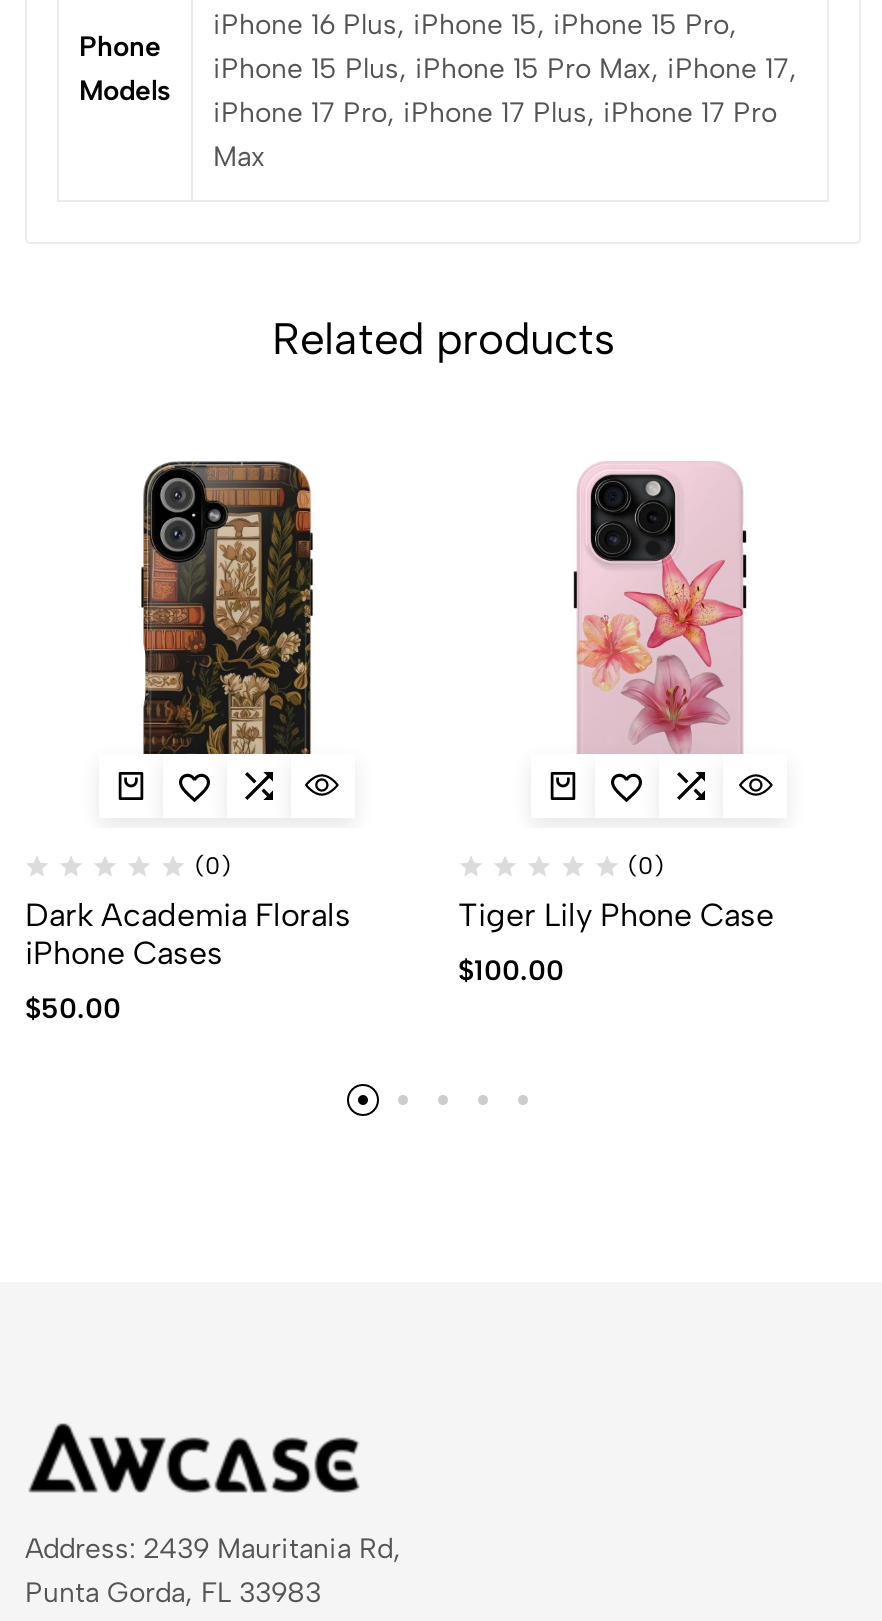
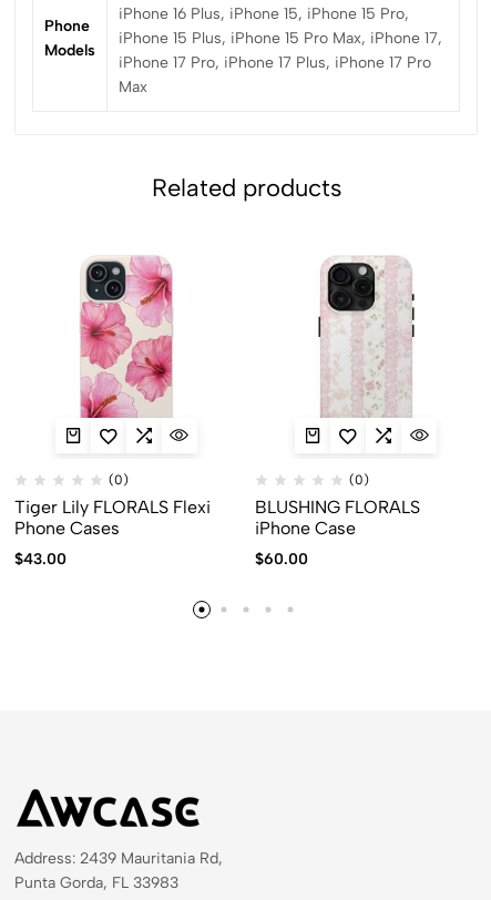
- [image]
+ [image]

- [image]
+ [image]

- Dark Academia Florals
- iPhone Cases
+ Tiger Lily FLORALS Flexi
+ Phone Cases

- Tiger Lily Phone Case
+ BLUSHING FLORALS
+ iPhone Case

- $100.00
+ $60.00

- $50.00
+ $43.00
